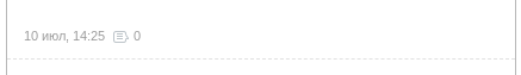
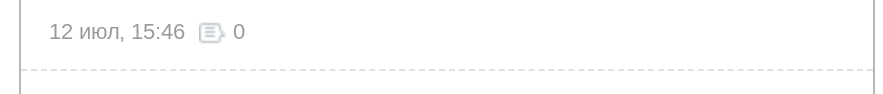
- 10 июл, 14:25
+ 12 июл, 15:46
